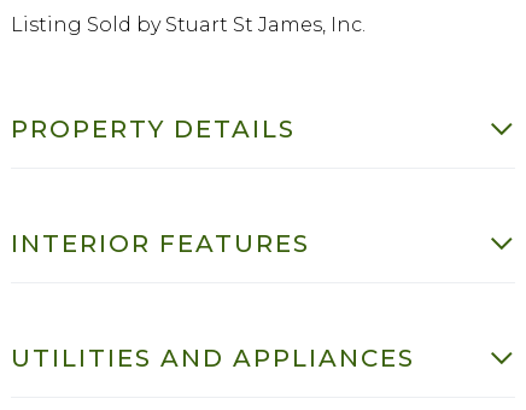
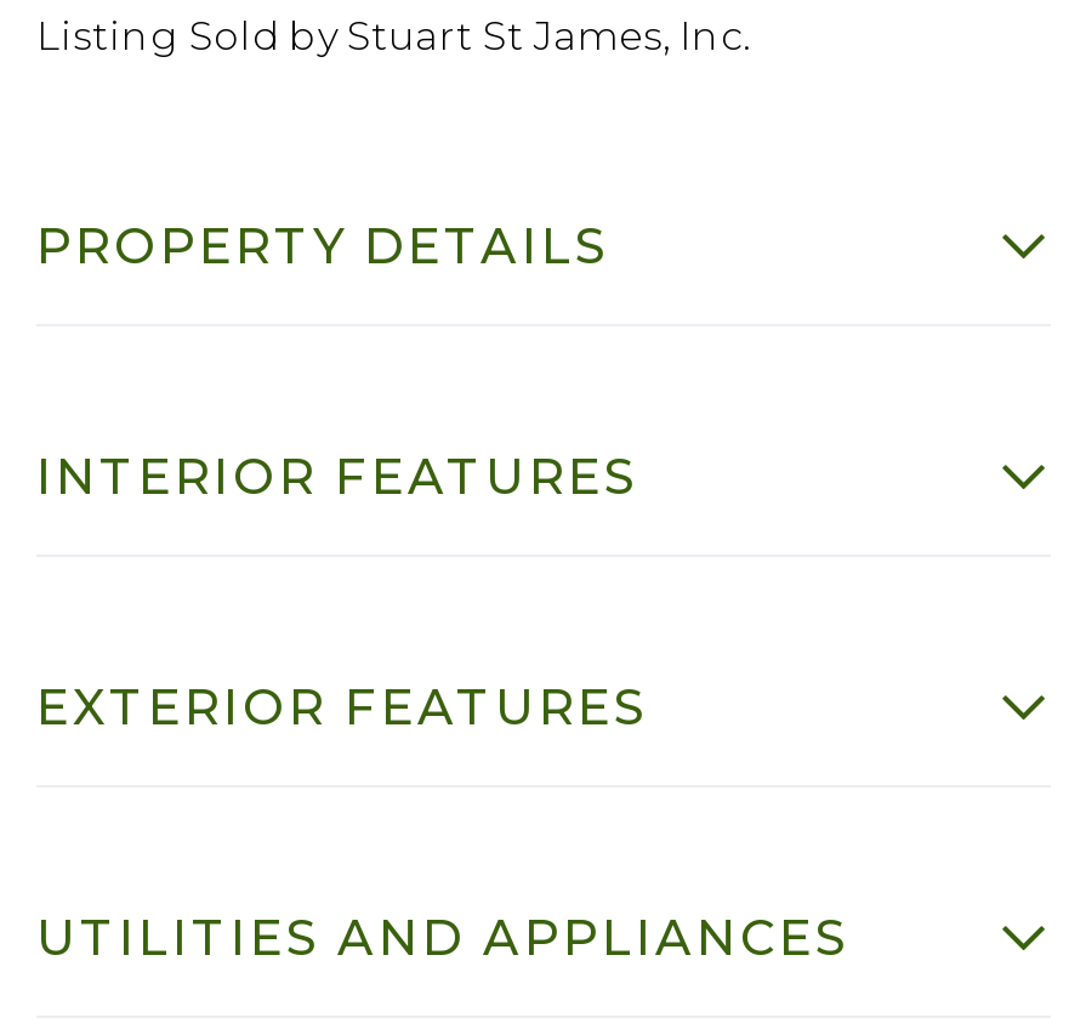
+ EXTERIOR FEATURES
